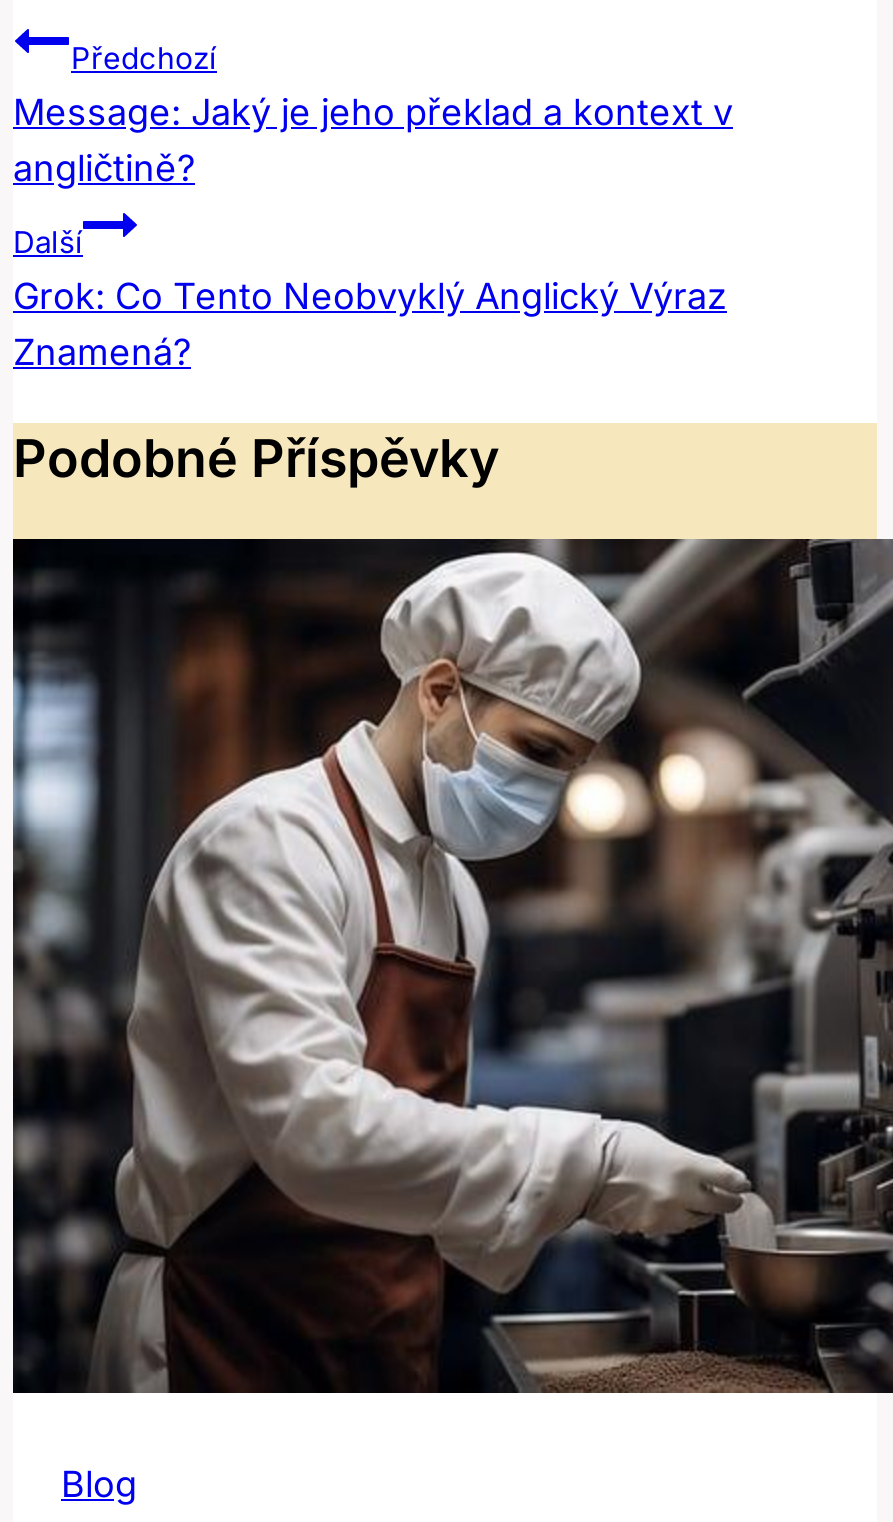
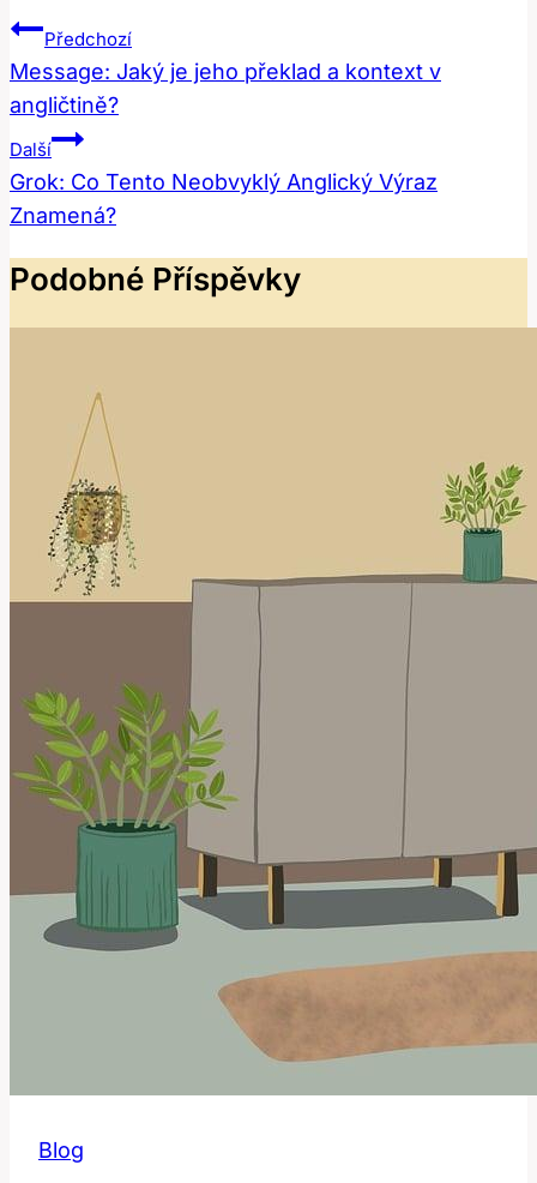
- [image]
+ [image]
